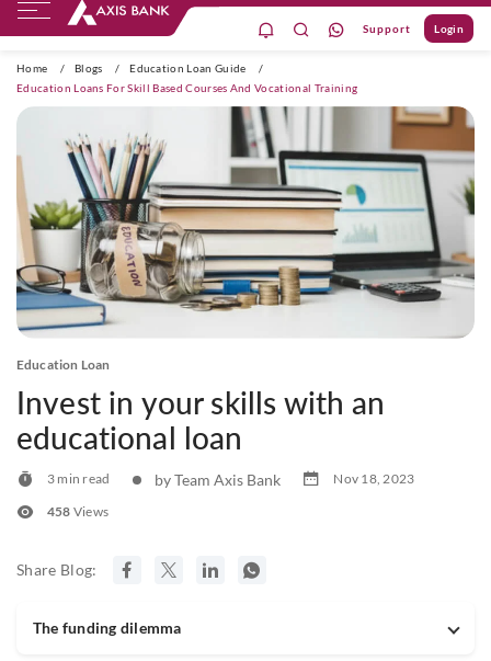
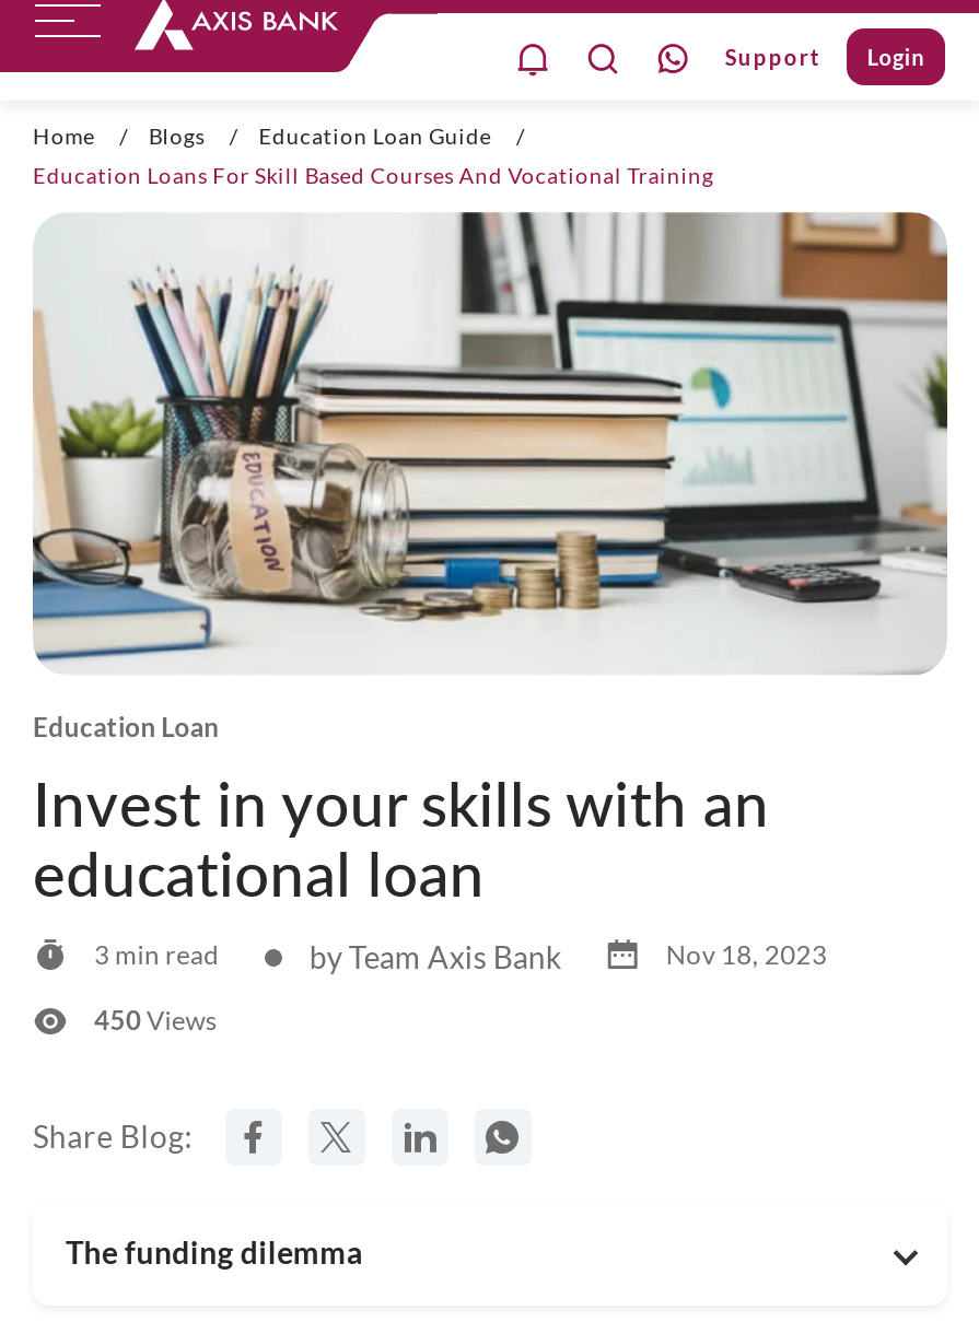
- 458 Views
+ 450 Views
